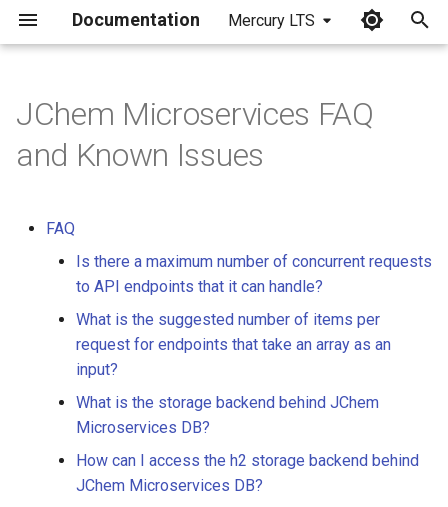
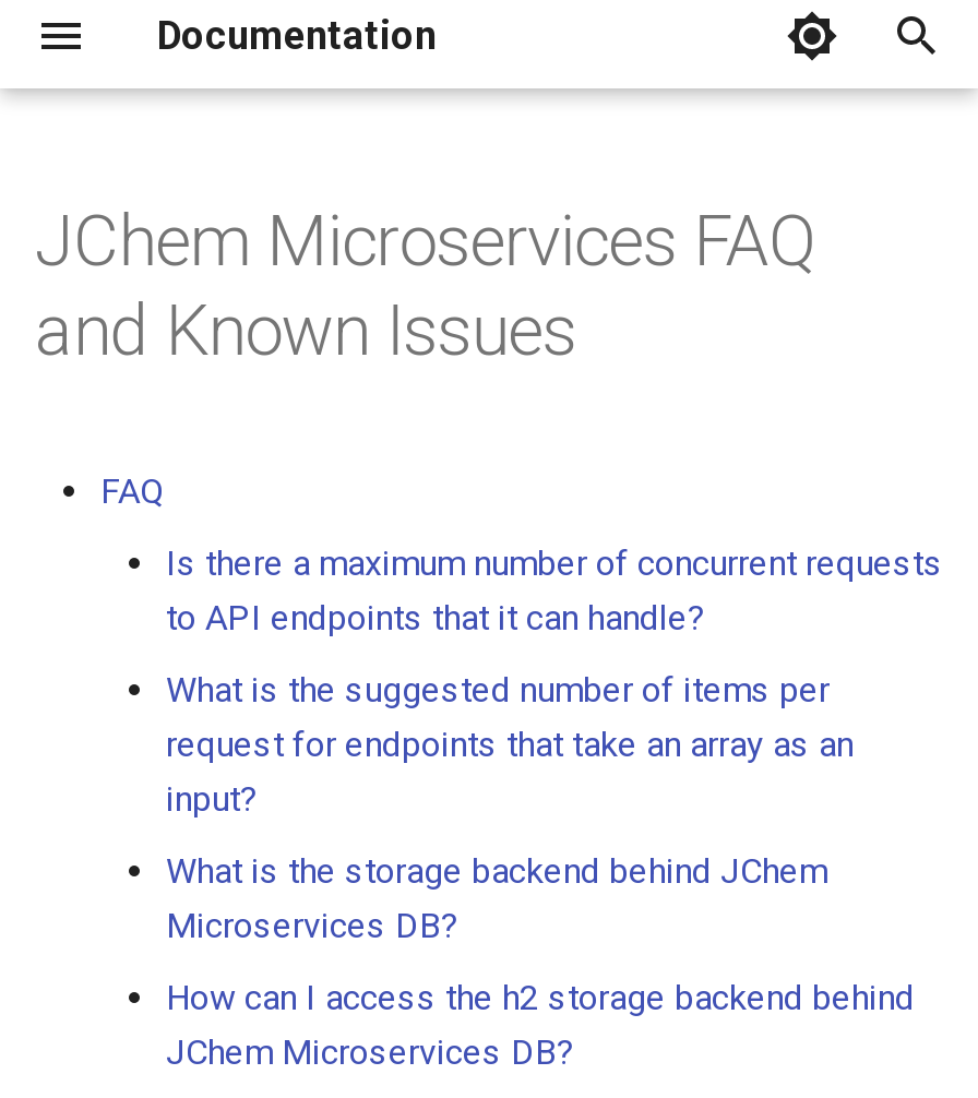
- Mercury LTS
